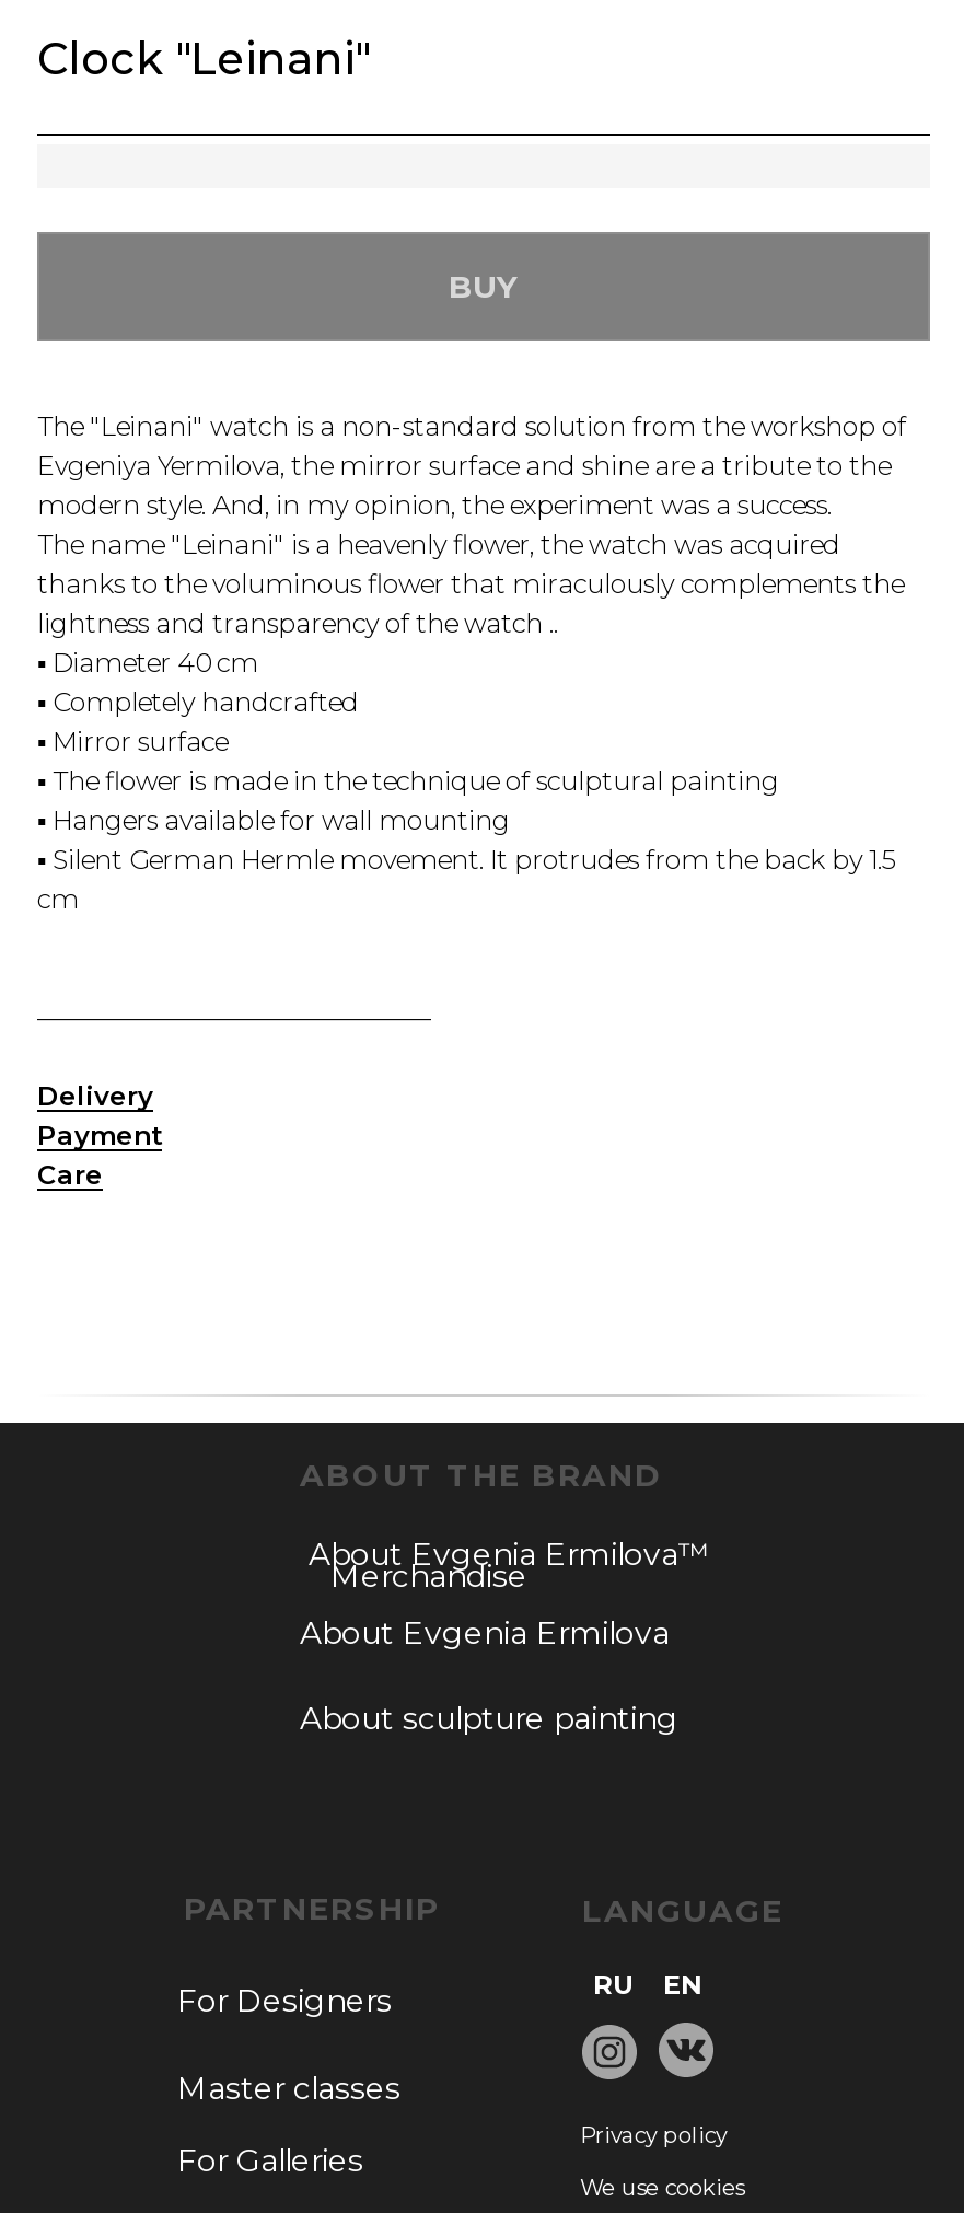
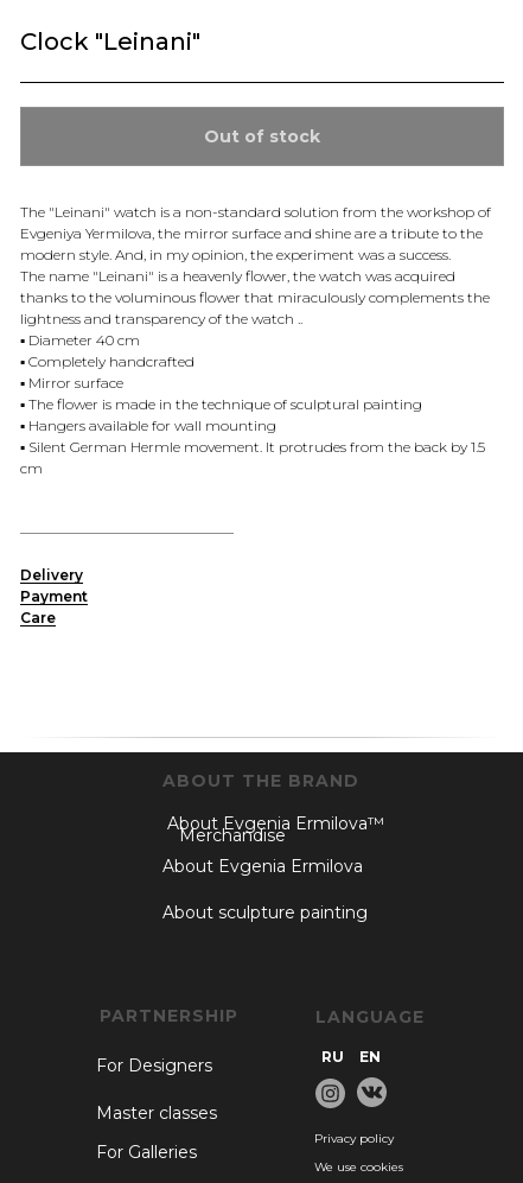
- BUY
+ Out of stock
